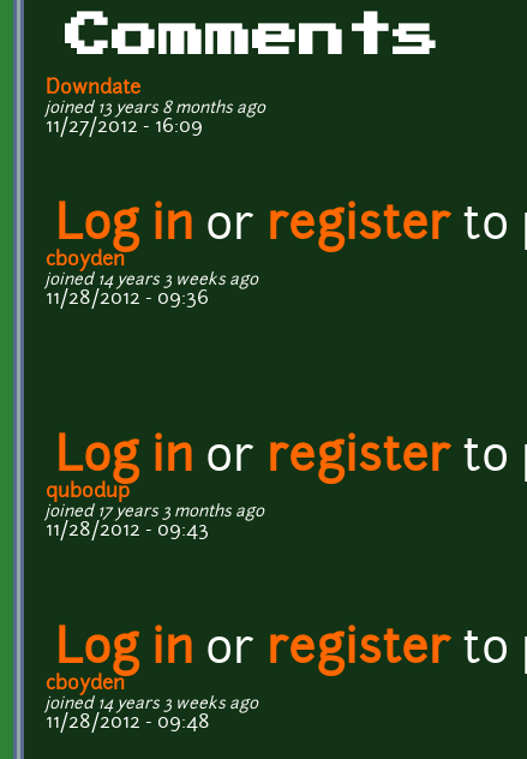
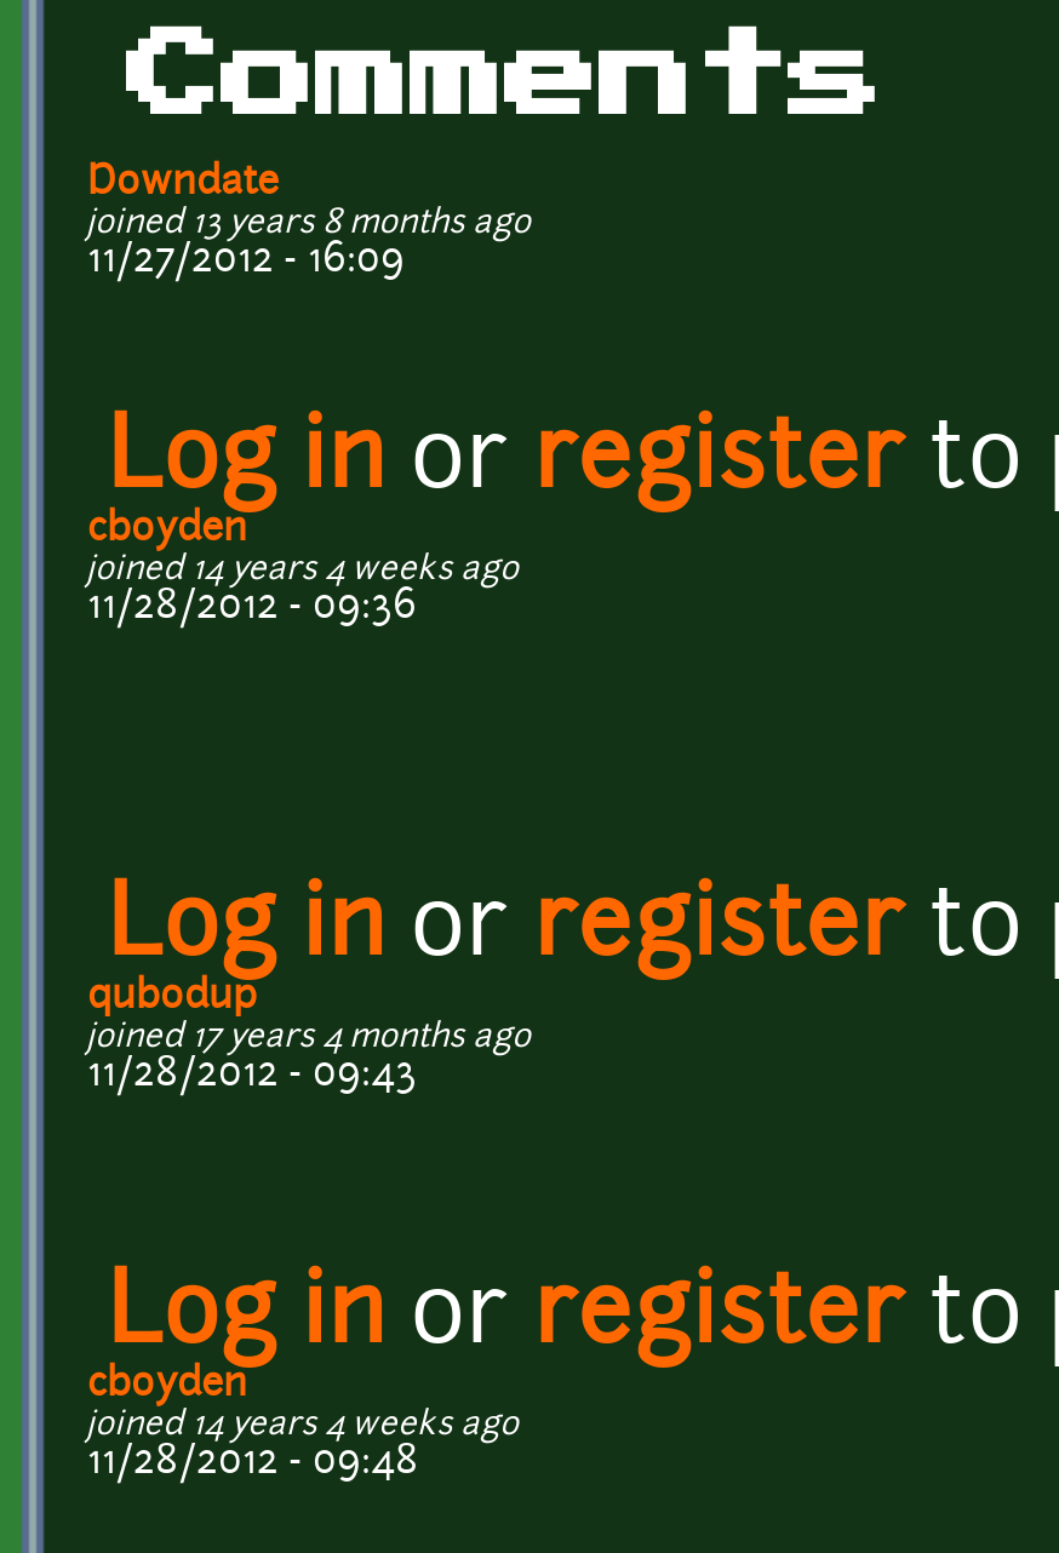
- joined 14 years 3 weeks ago
+ joined 14 years 4 weeks ago

- joined 17 years 3 months ago
+ joined 17 years 4 months ago

- joined 14 years 3 weeks ago
+ joined 14 years 4 weeks ago
